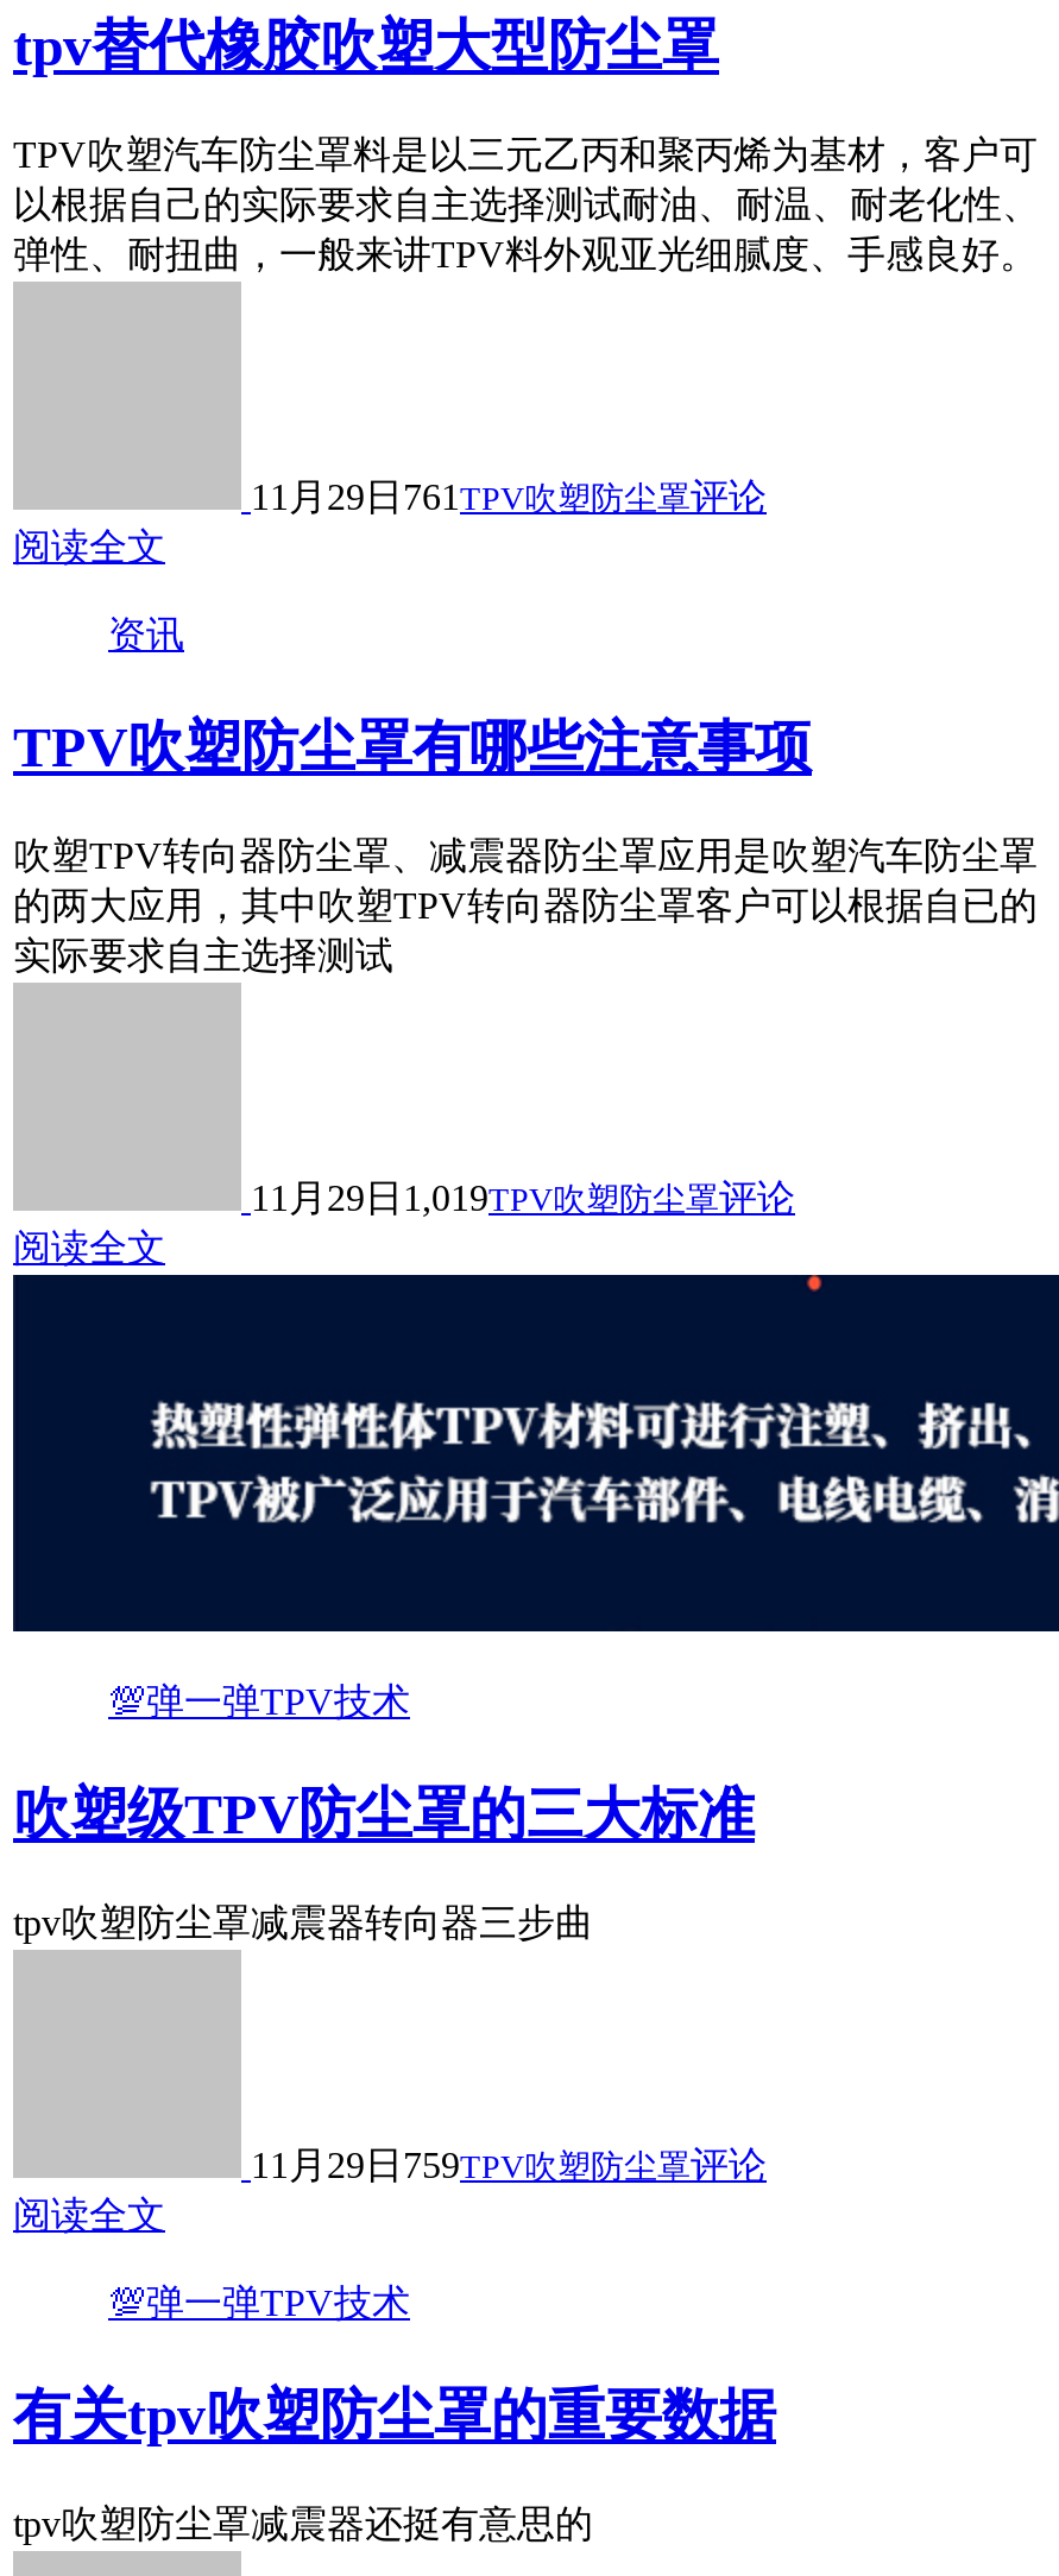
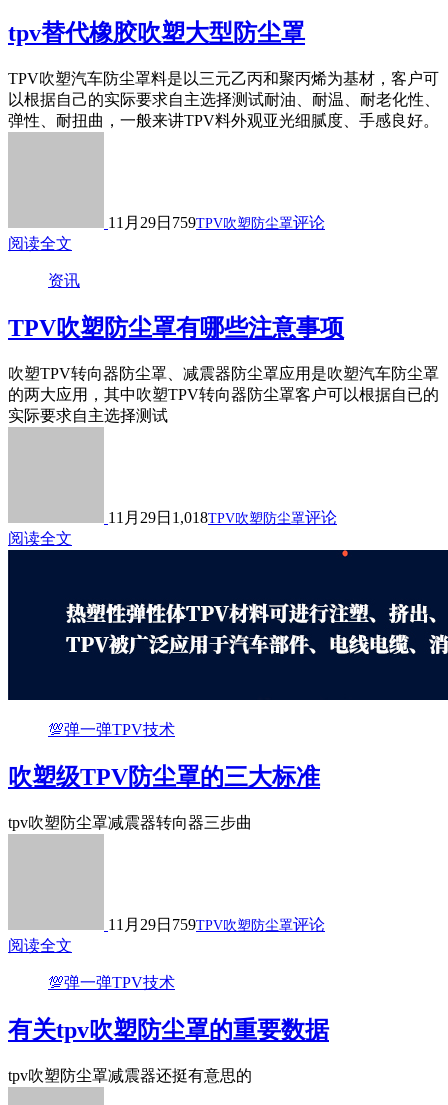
- 11月29日761 TPV吹塑防尘罩评论
+ 11月29日759 TPV吹塑防尘罩评论

- 11月29日1,019TPV吹塑防尘罩评论
+ 11月29日1,018TPV吹塑防尘罩评论
